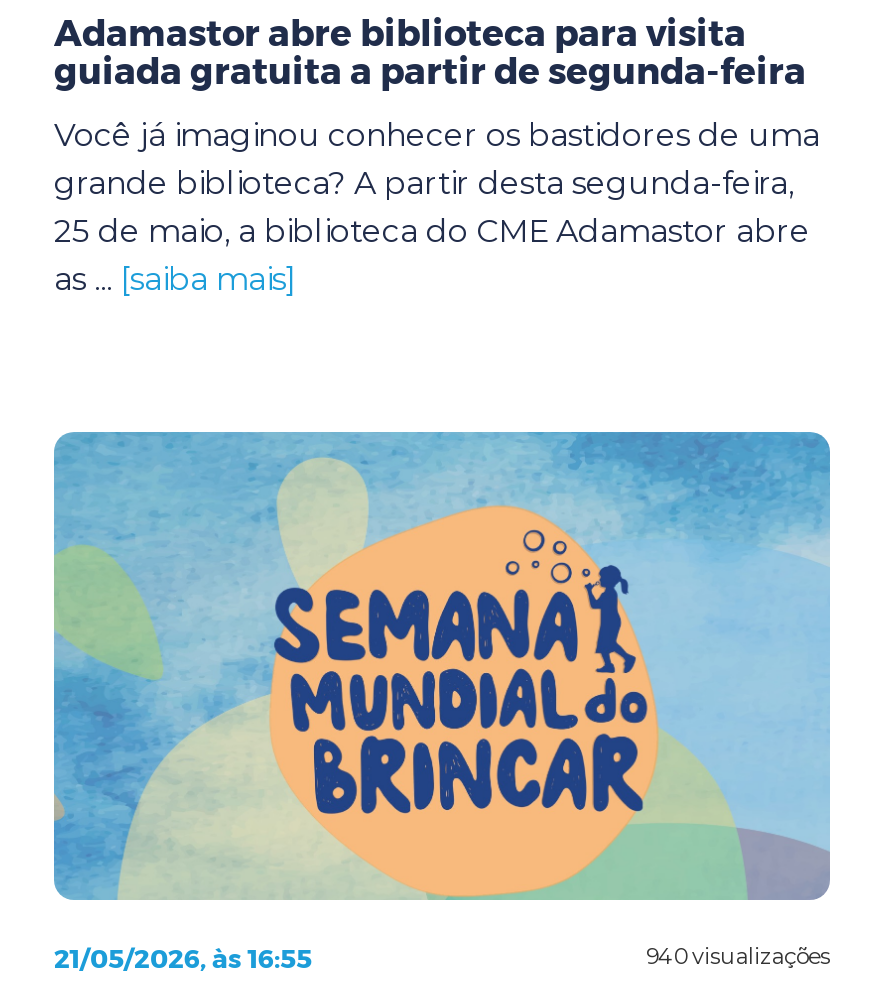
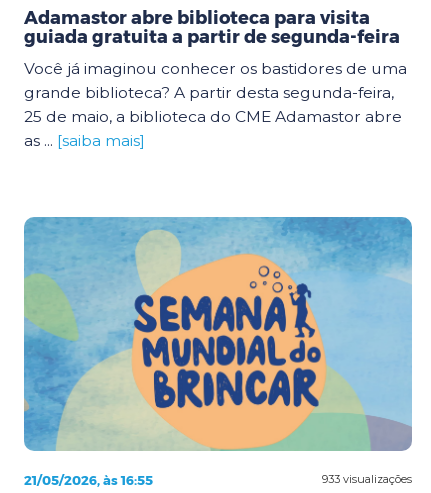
- 940 visualizações
+ 933 visualizações
